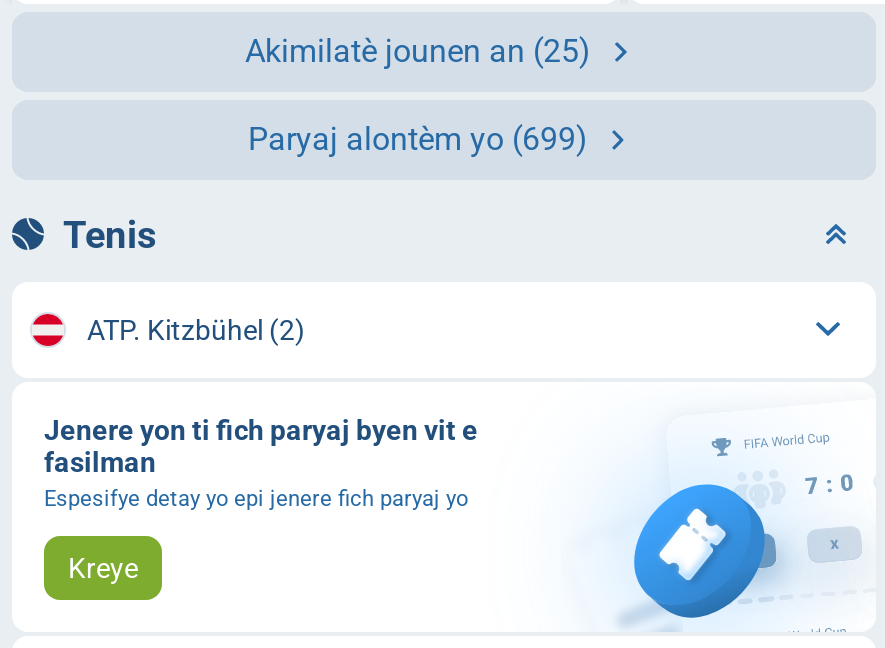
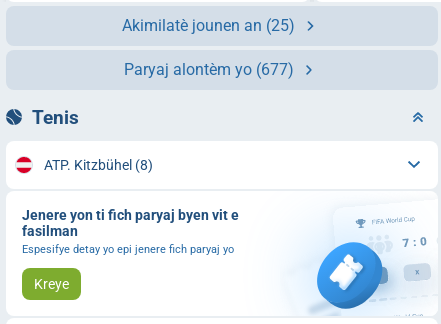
- Paryaj alontèm yo (699)
+ Paryaj alontèm yo (677)

- ATP. Kitzbühel (2)
+ ATP. Kitzbühel (8)
